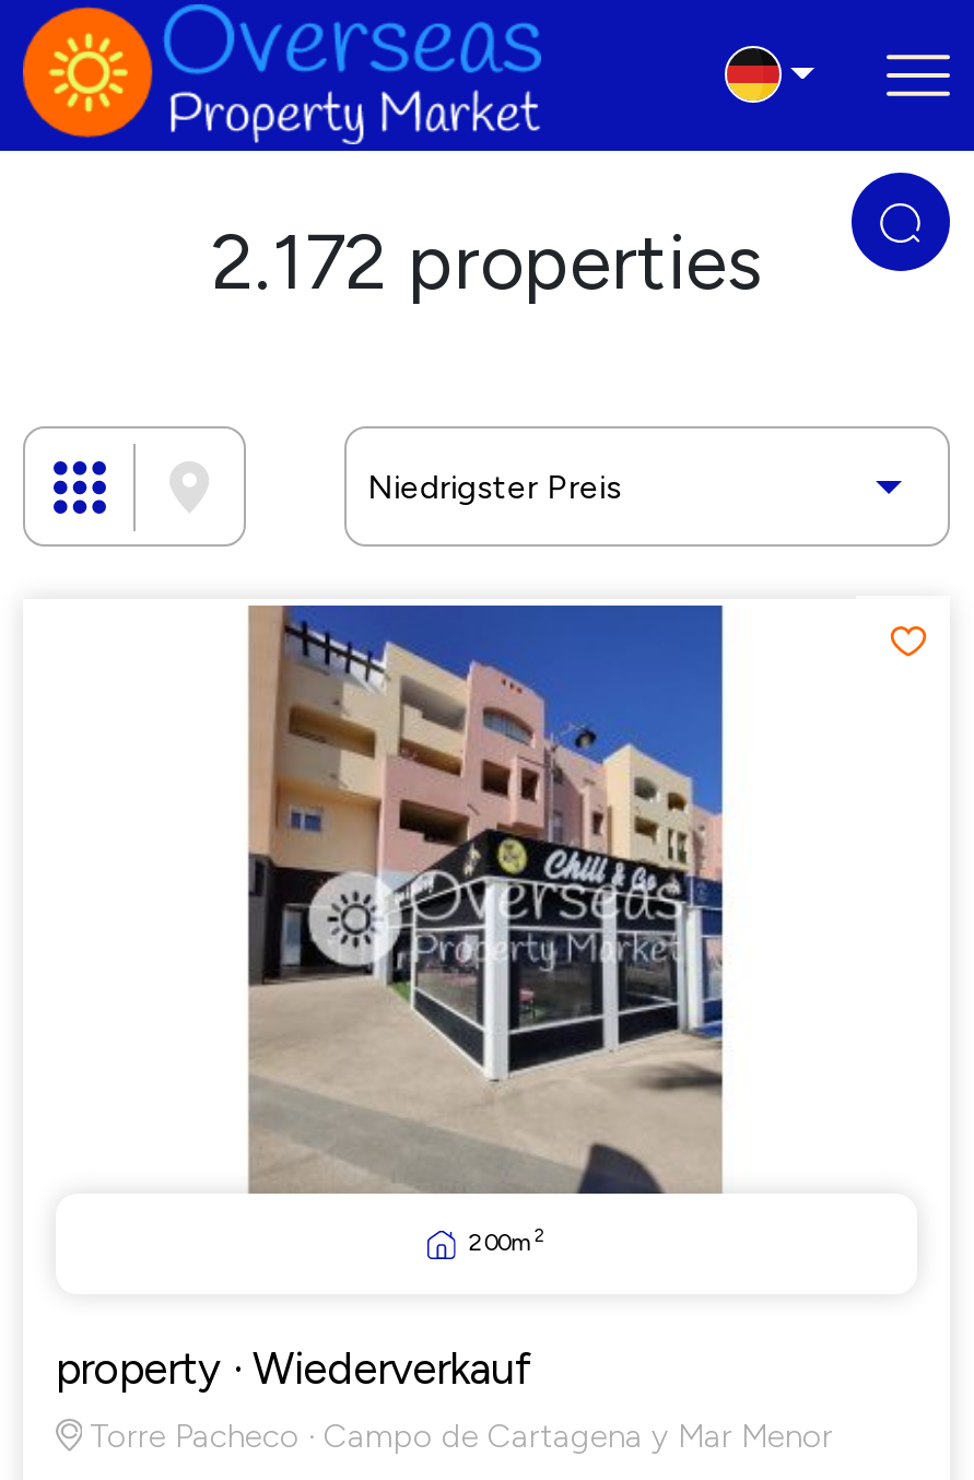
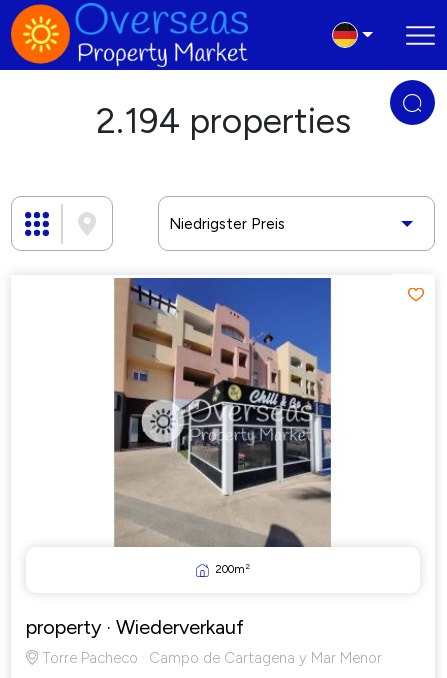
- 2.172 properties
+ 2.194 properties
